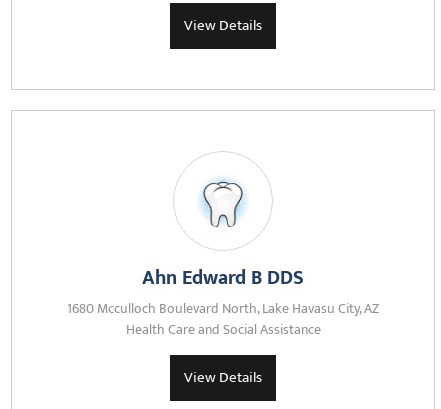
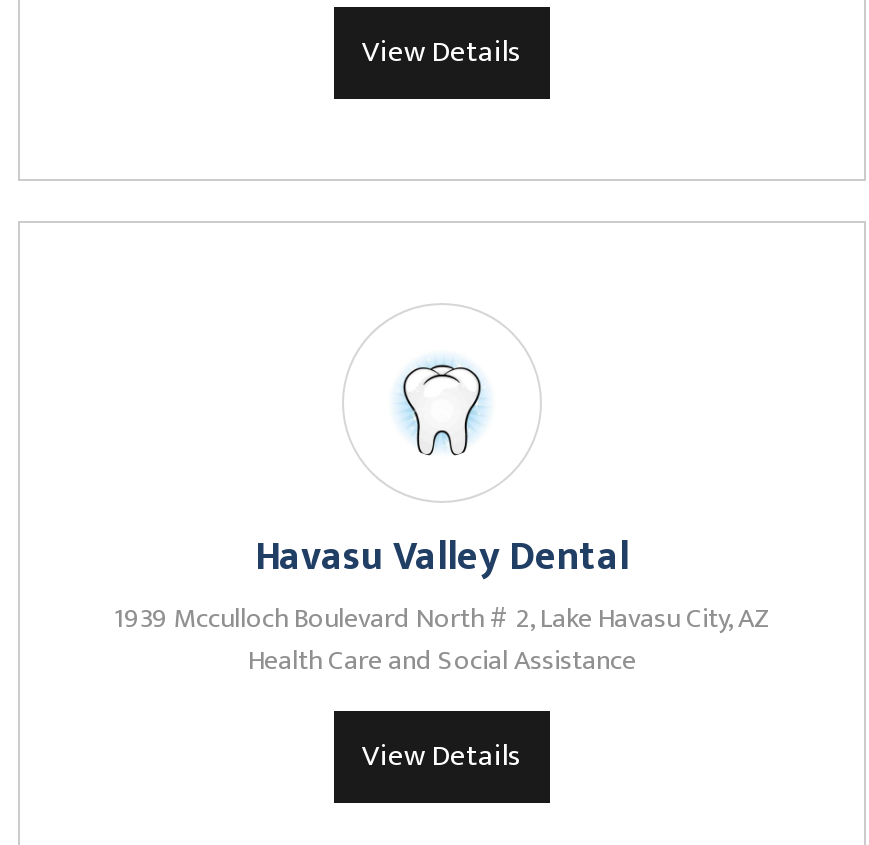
- Ahn Edward B DDS
- 1680 Mcculloch Boulevard North, Lake Havasu City, AZ
+ Havasu Valley Dental
+ 1939 Mcculloch Boulevard North # 2, Lake Havasu City, AZ
